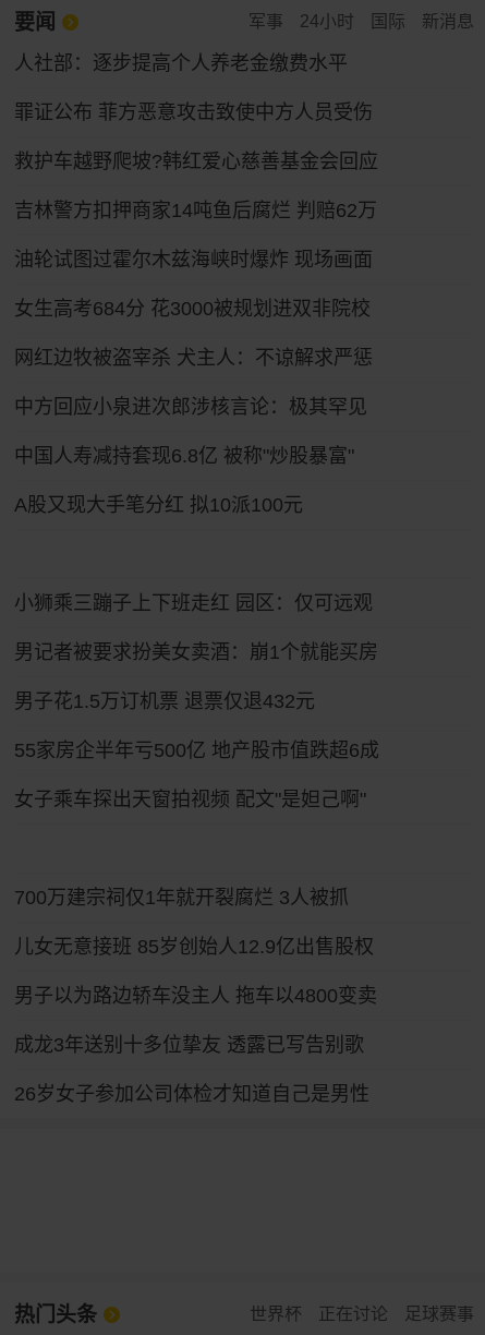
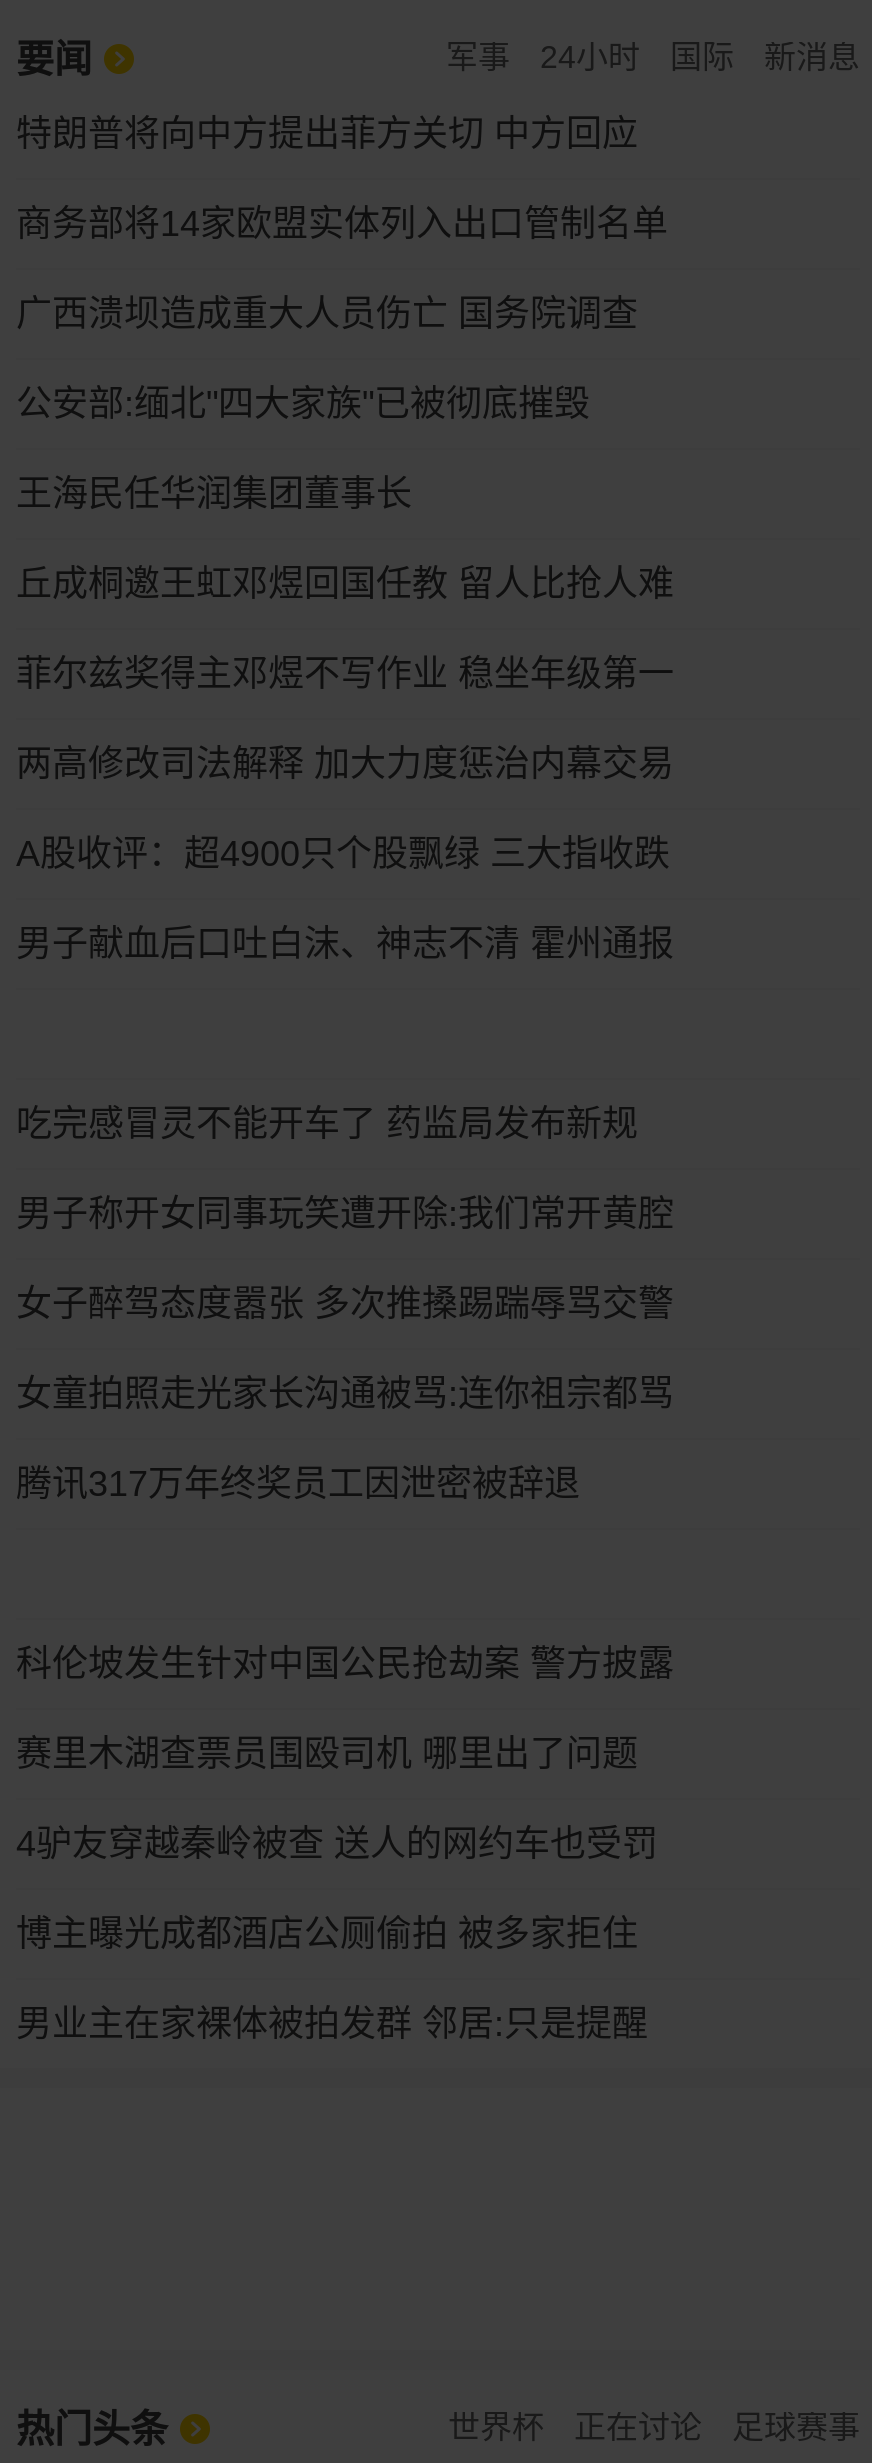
- 人社部：逐步提高个人养老金缴费水平
+ 特朗普将向中方提出菲方关切 中方回应

- 罪证公布 菲方恶意攻击致使中方人员受伤
+ 商务部将14家欧盟实体列入出口管制名单

- 救护车越野爬坡?韩红爱心慈善基金会回应
+ 广西溃坝造成重大人员伤亡 国务院调查

- 吉林警方扣押商家14吨鱼后腐烂 判赔62万
+ 公安部:缅北"四大家族"已被彻底摧毁

- 油轮试图过霍尔木兹海峡时爆炸 现场画面
+ 王海民任华润集团董事长

- 女生高考684分 花3000被规划进双非院校
+ 丘成桐邀王虹邓煜回国任教 留人比抢人难

- 网红边牧被盗宰杀 犬主人：不谅解求严惩
+ 菲尔兹奖得主邓煜不写作业 稳坐年级第一

- 中方回应小泉进次郎涉核言论：极其罕见
+ 两高修改司法解释 加大力度惩治内幕交易

- 中国人寿减持套现6.8亿 被称"炒股暴富"
+ A股收评：超4900只个股飘绿 三大指收跌

- A股又现大手笔分红 拟10派100元
+ 男子献血后口吐白沫、神志不清 霍州通报

- 小狮乘三蹦子上下班走红 园区：仅可远观
+ 吃完感冒灵不能开车了 药监局发布新规

- 男记者被要求扮美女卖酒：崩1个就能买房
+ 男子称开女同事玩笑遭开除:我们常开黄腔

- 男子花1.5万订机票 退票仅退432元
+ 女子醉驾态度嚣张 多次推搡踢踹辱骂交警

- 55家房企半年亏500亿 地产股市值跌超6成
+ 女童拍照走光家长沟通被骂:连你祖宗都骂

- 女子乘车探出天窗拍视频 配文"是妲己啊"
+ 腾讯317万年终奖员工因泄密被辞退

- 700万建宗祠仅1年就开裂腐烂 3人被抓
+ 科伦坡发生针对中国公民抢劫案 警方披露

- 儿女无意接班 85岁创始人12.9亿出售股权
+ 赛里木湖查票员围殴司机 哪里出了问题

- 男子以为路边轿车没主人 拖车以4800变卖
+ 4驴友穿越秦岭被查 送人的网约车也受罚

- 成龙3年送别十多位挚友 透露已写告别歌
+ 博主曝光成都酒店公厕偷拍 被多家拒住

- 26岁女子参加公司体检才知道自己是男性
+ 男业主在家裸体被拍发群 邻居:只是提醒
